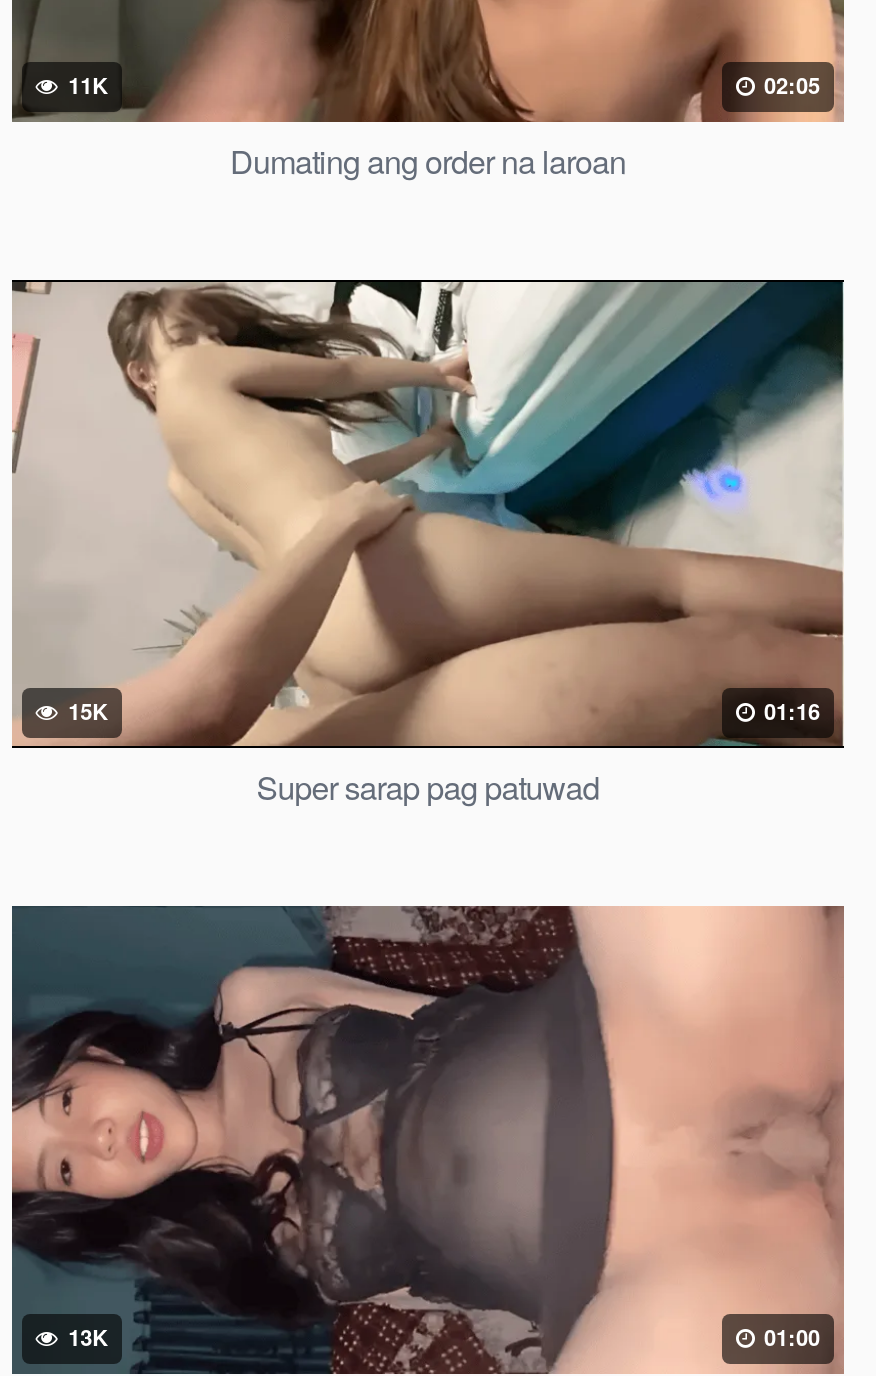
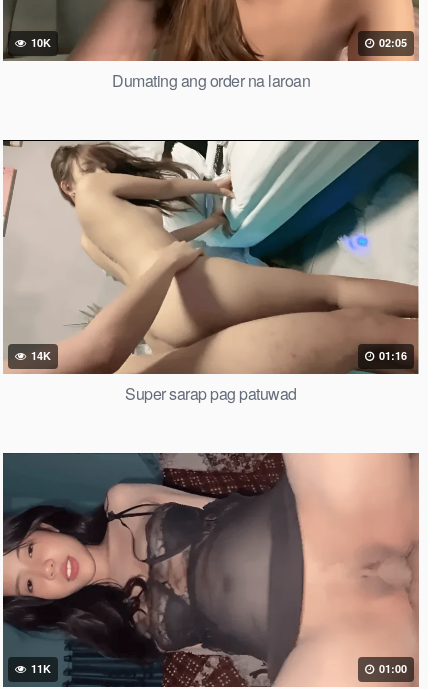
- 11K
+ 10K

- 15K
+ 14K

- 13K
+ 11K
